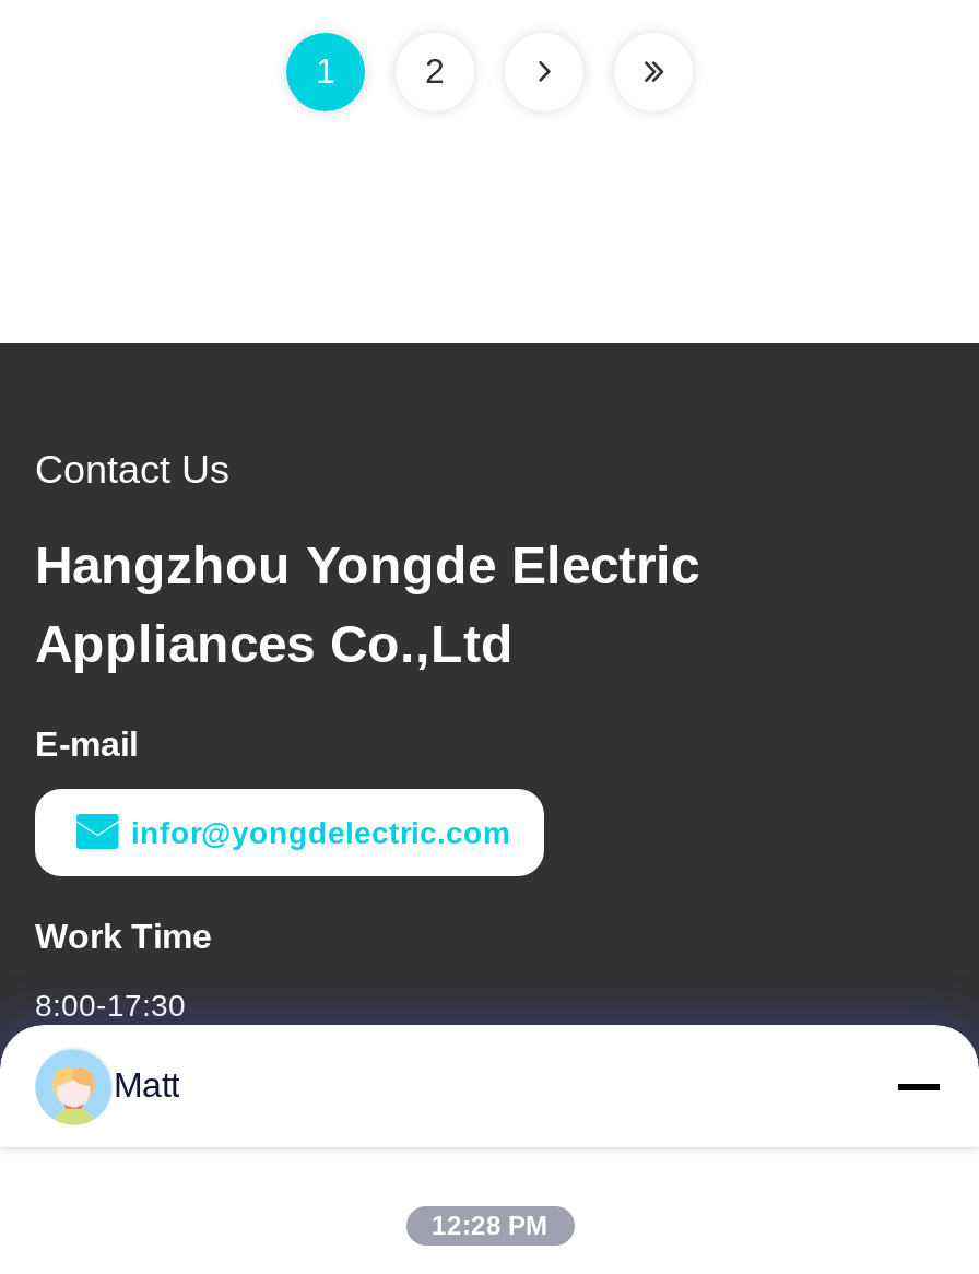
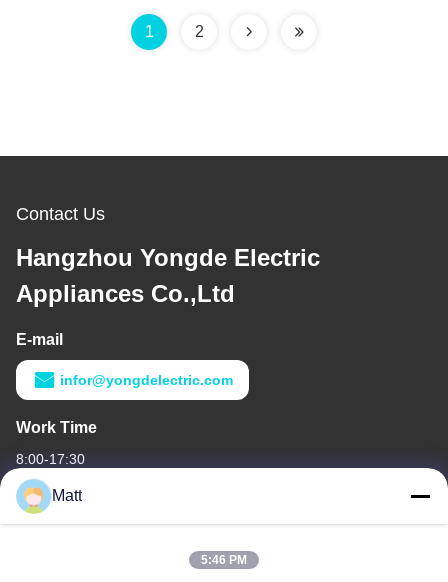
- 12:28 PM
+ 5:46 PM
